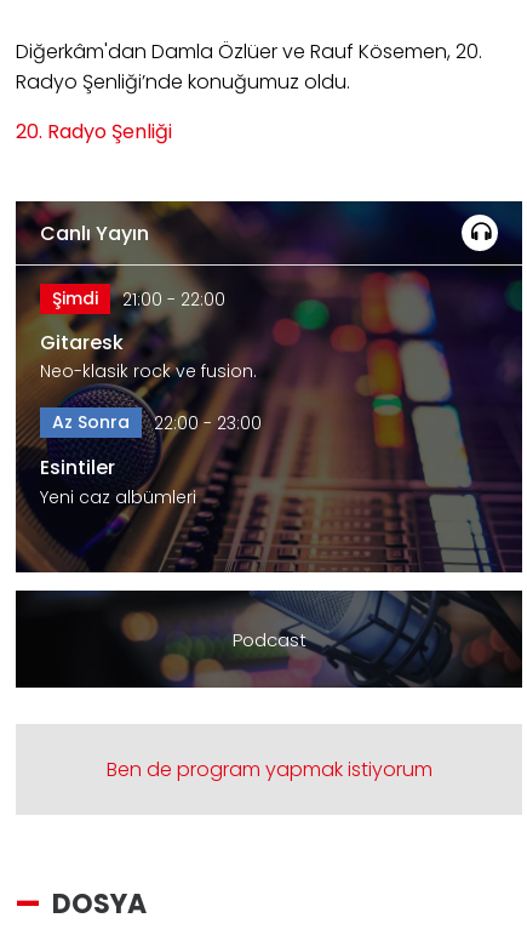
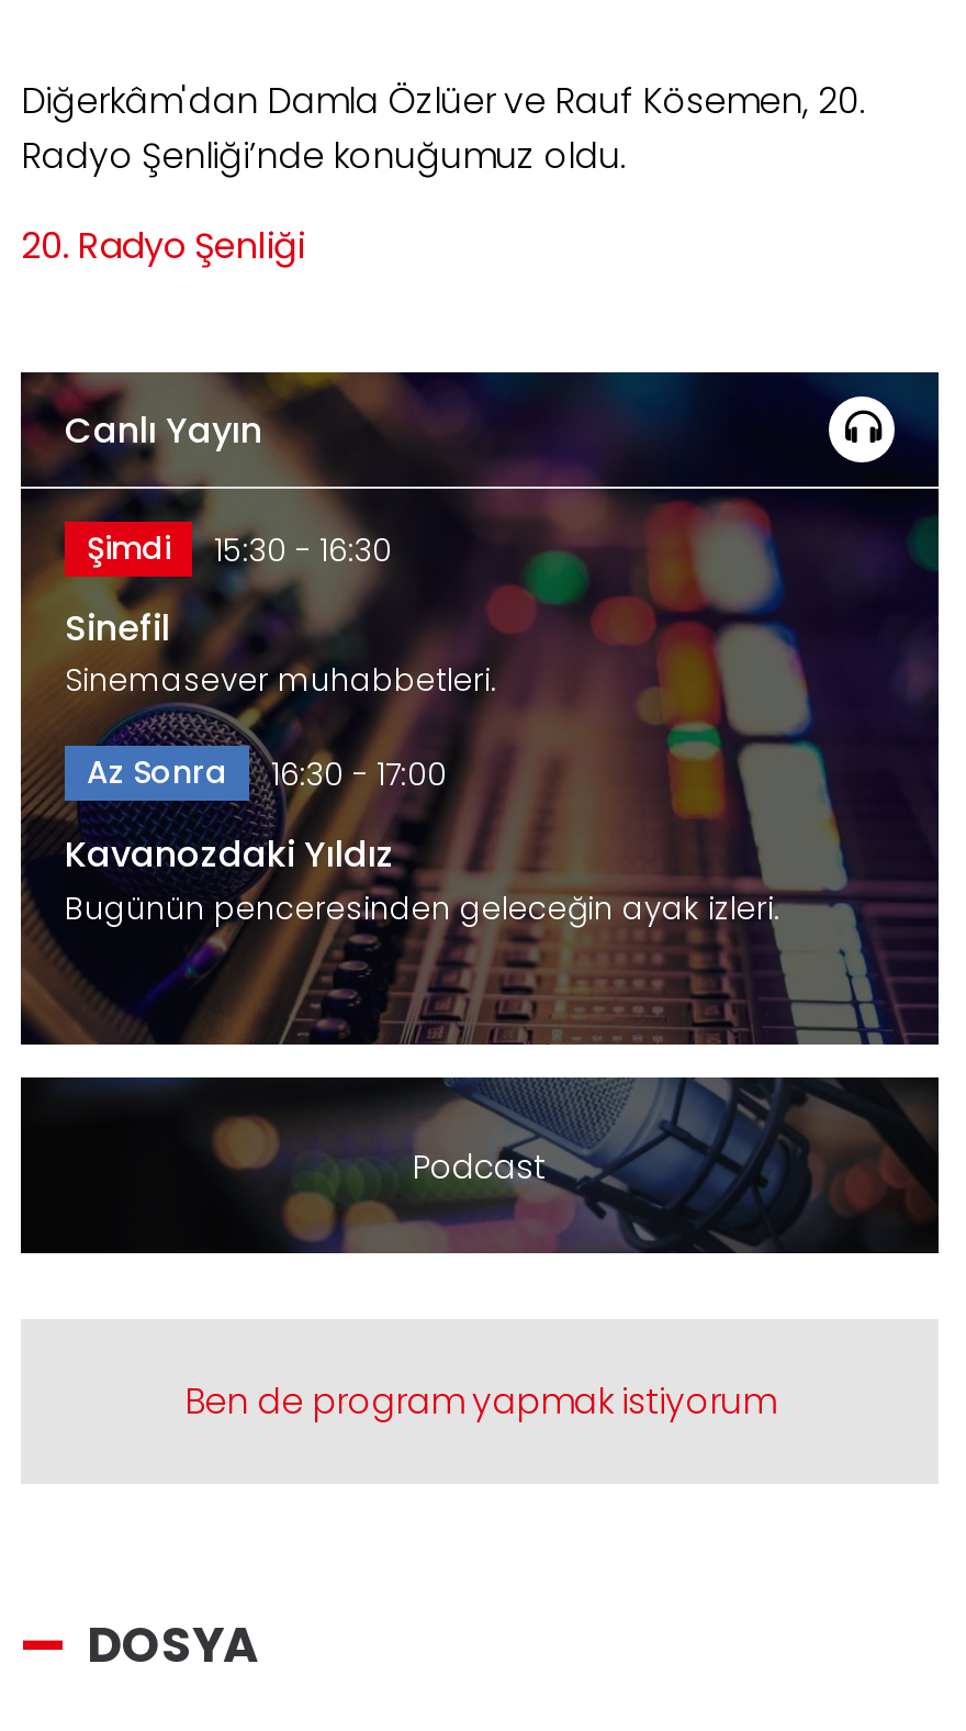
- Şimdi 21:00 - 22:00
+ Şimdi 15:30 - 16:30

- Gitaresk
- Neo-klasik rock ve fusion.
+ Sinefil
+ Sinemasever muhabbetleri.

- Az Sonra 22:00 - 23:00
+ Az Sonra 16:30 - 17:00

- Esintiler
- Yeni caz albümleri
+ Kavanozdaki Yıldız
+ Bugünün penceresinden geleceğin ayak izleri.
